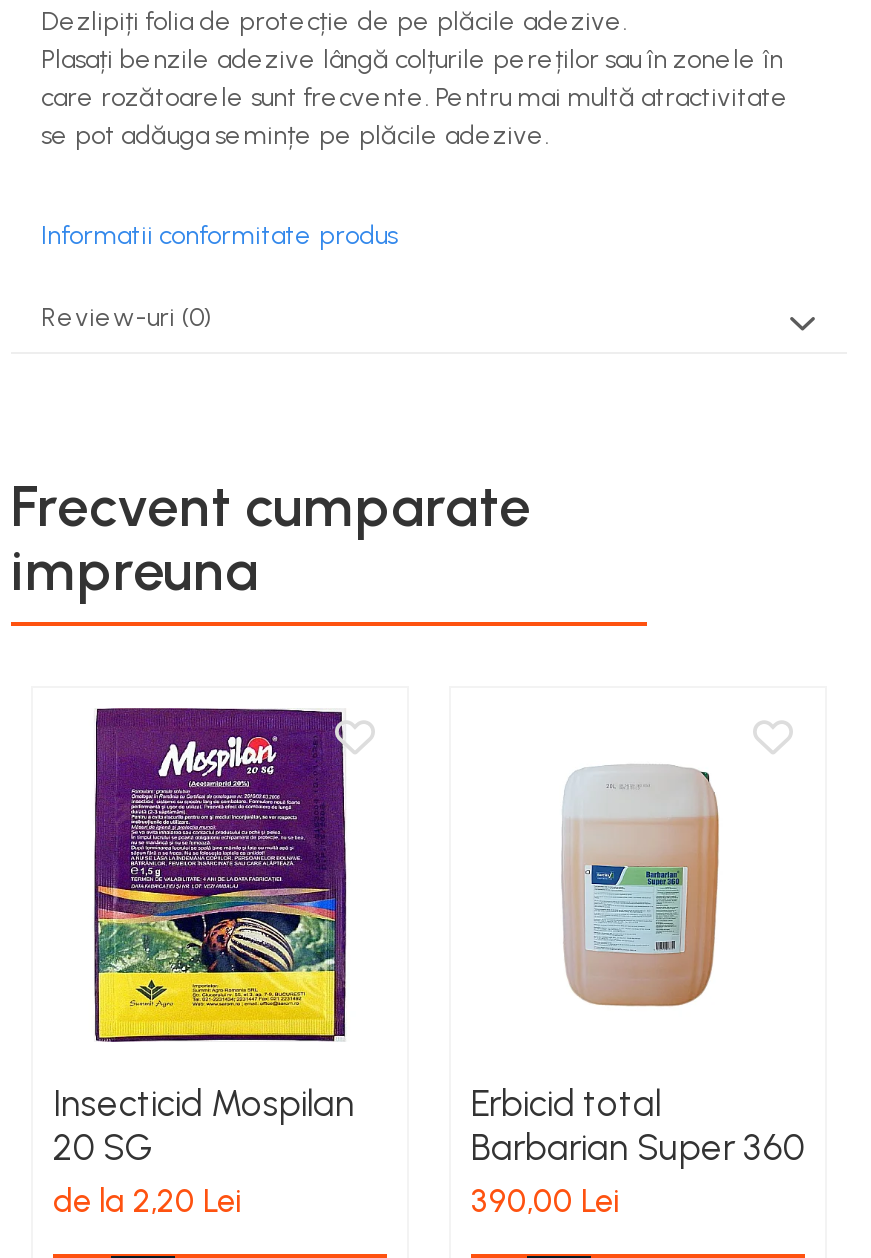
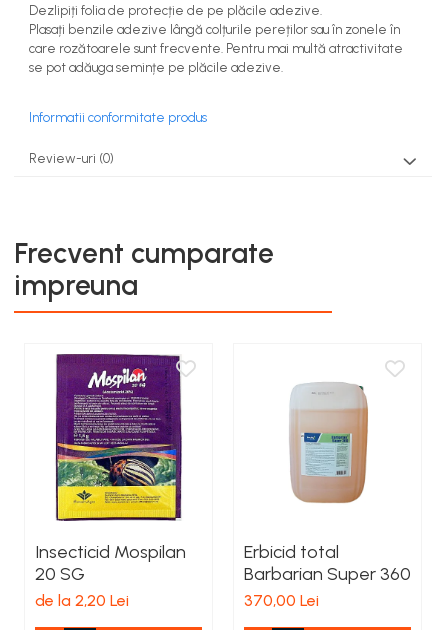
- 390,00 Lei
+ 370,00 Lei
